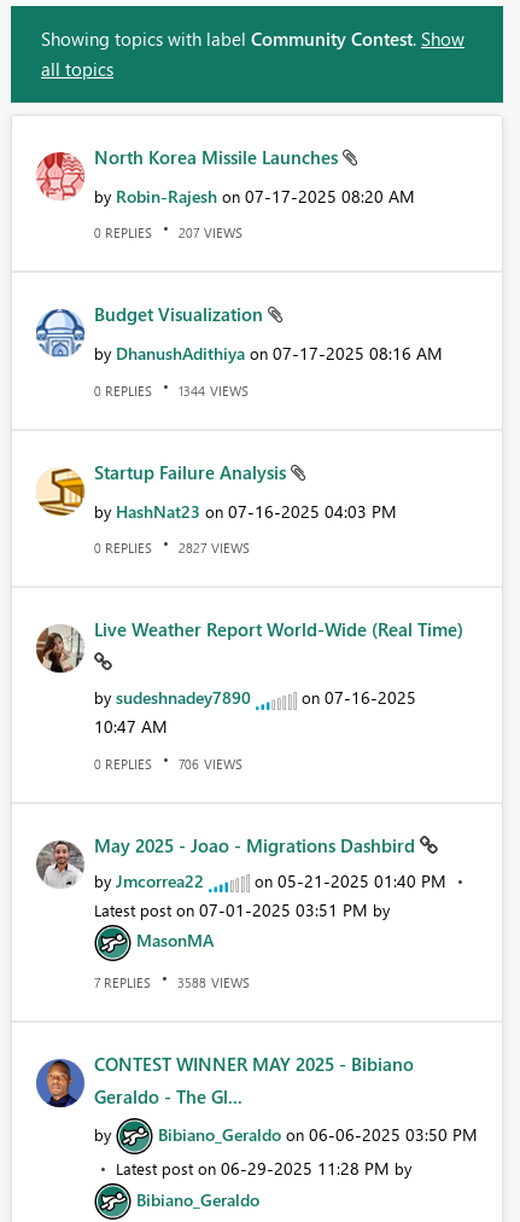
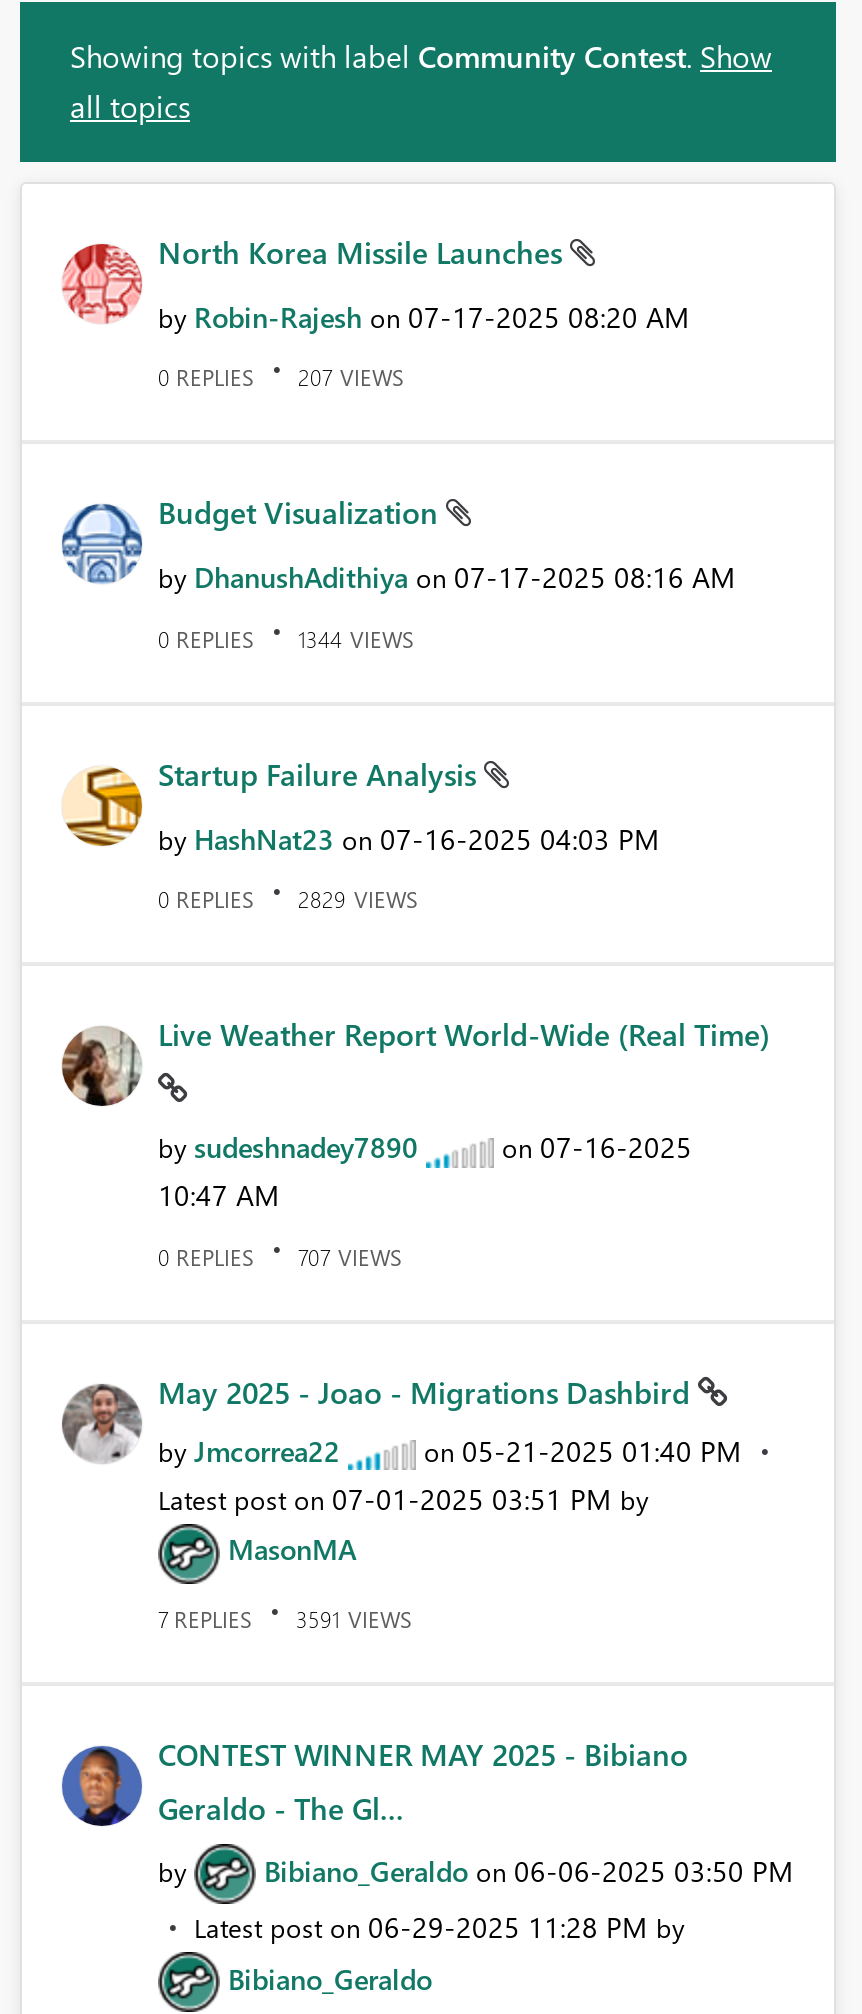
- 0 REPLIES 2827 VIEWS
+ 0 REPLIES 2829 VIEWS

- 0 REPLIES 706 VIEWS
+ 0 REPLIES 707 VIEWS

- 7 REPLIES 3588 VIEWS
+ 7 REPLIES 3591 VIEWS
